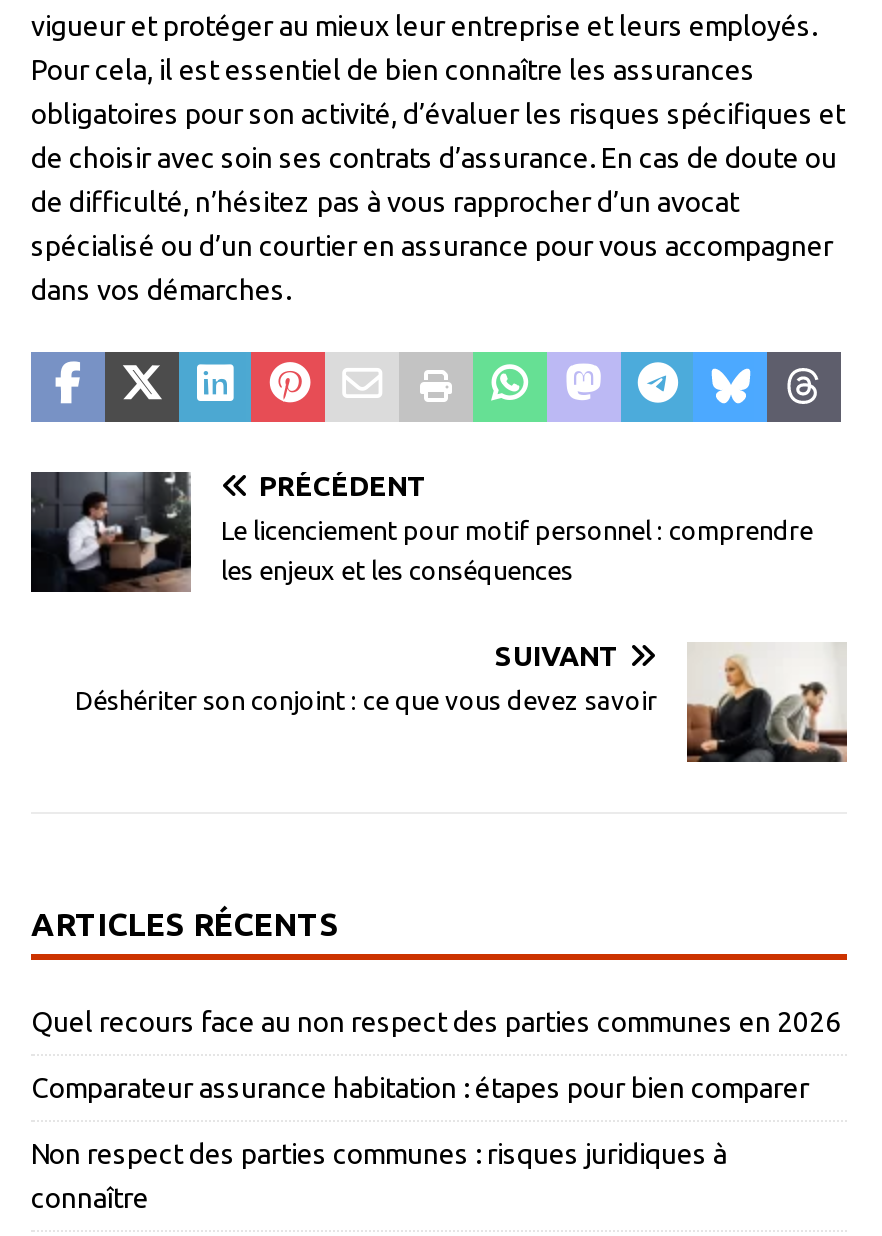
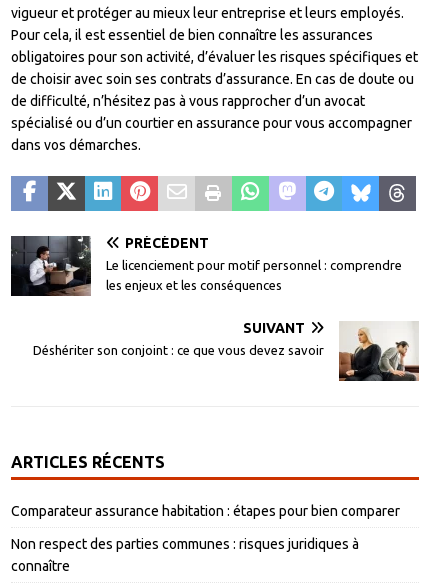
- Quel recours face au non respect des parties communes en 2026
